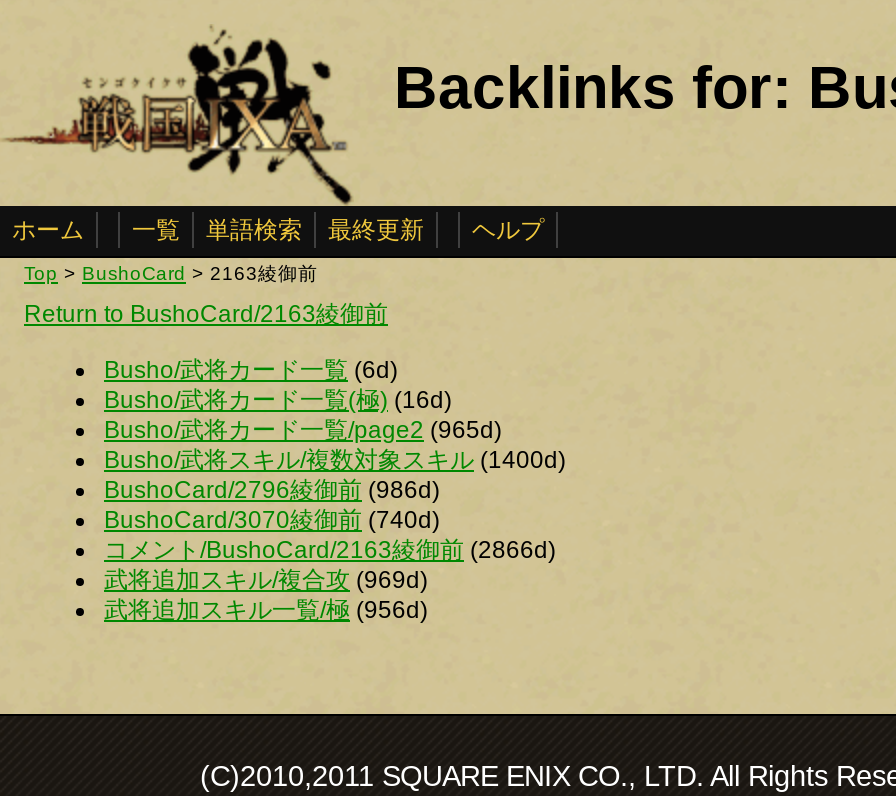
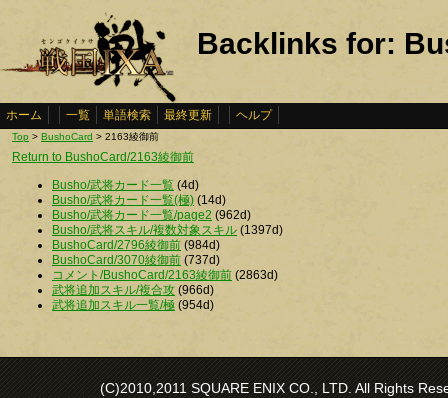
- Busho/武将カード一覧(6d)
+ Busho/武将カード一覧(4d)

- Busho/武将カード一覧(極) (16d)
+ Busho/武将カード一覧(極) (14d)

- Busho/武将カード一覧/page2 (965d)
+ Busho/武将カード一覧/page2 (962d)

- Busho/武将スキル/複数対象スキル(1400d)
+ Busho/武将スキル/複数対象スキル(1397d)

- BushoCard/2796綾御前(986d)
+ BushoCard/2796綾御前(984d)

- BushoCard/3070綾御前(740d)
+ BushoCard/3070綾御前(737d)

- コメント/BushoCard/2163綾御前(2866d)
+ コメント/BushoCard/2163綾御前(2863d)

- 武将追加スキル/複合攻(969d)
+ 武将追加スキル/複合攻(966d)

- 武将追加スキル一覧/極(956d)
+ 武将追加スキル一覧/極(954d)
